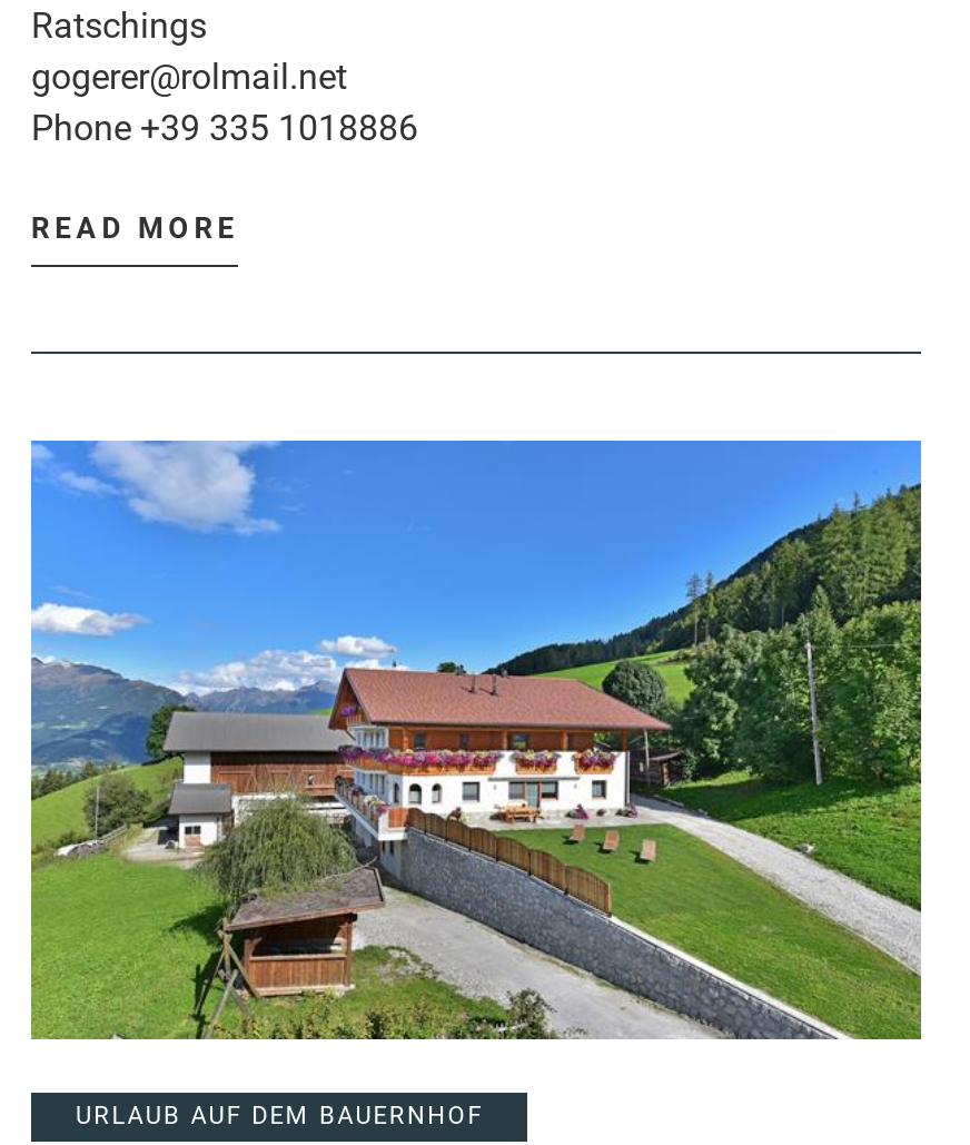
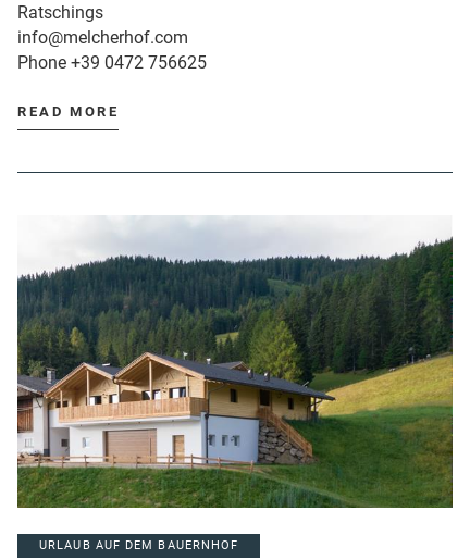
- gogerer@rolmail.net
- Phone +39 335 1018886
+ info@melcherhof.com
+ Phone +39 0472 756625

- [image]
+ [image]
